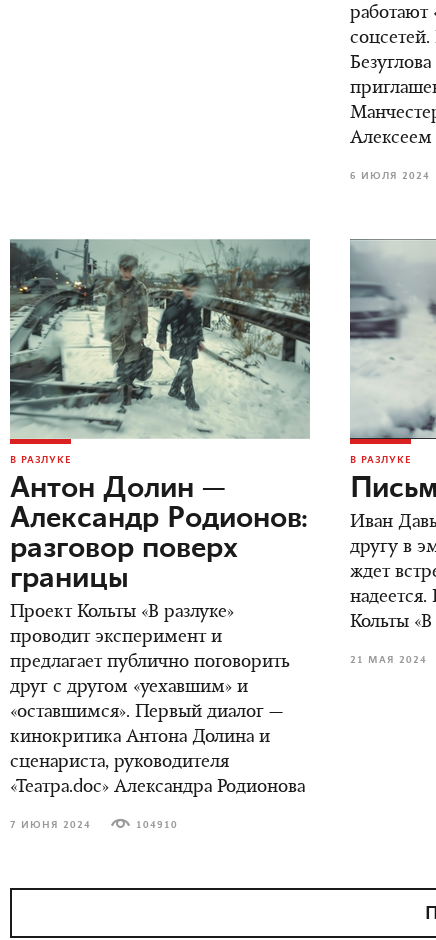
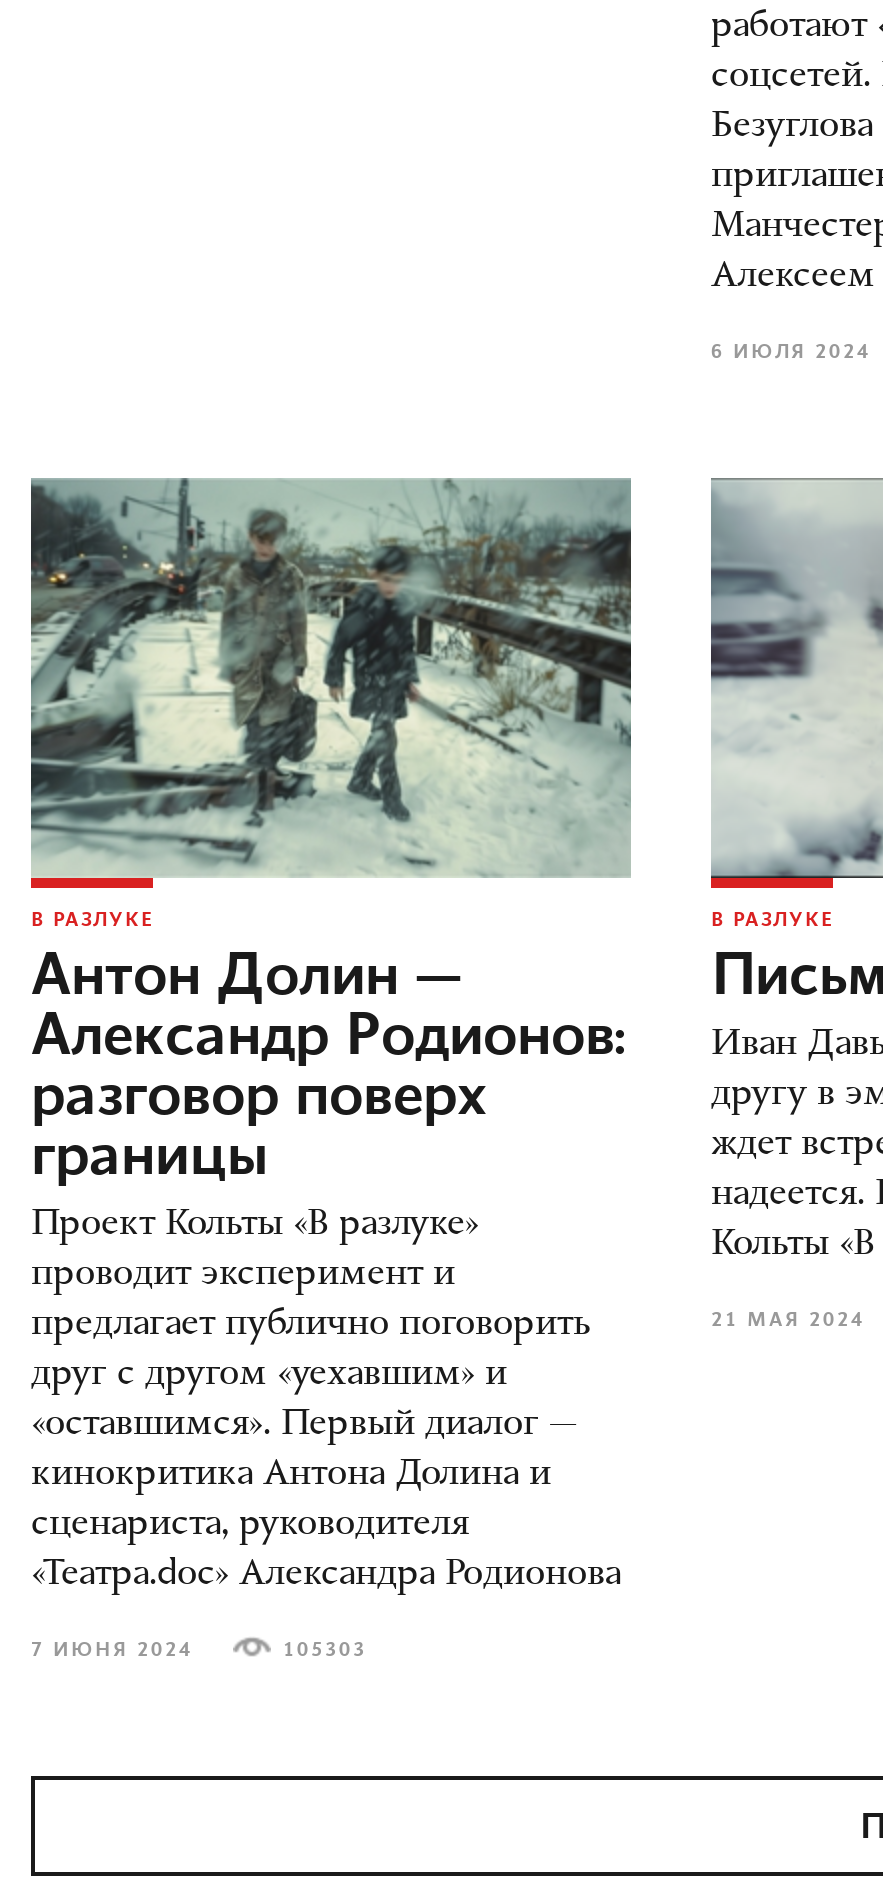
- 104910
+ 105303
